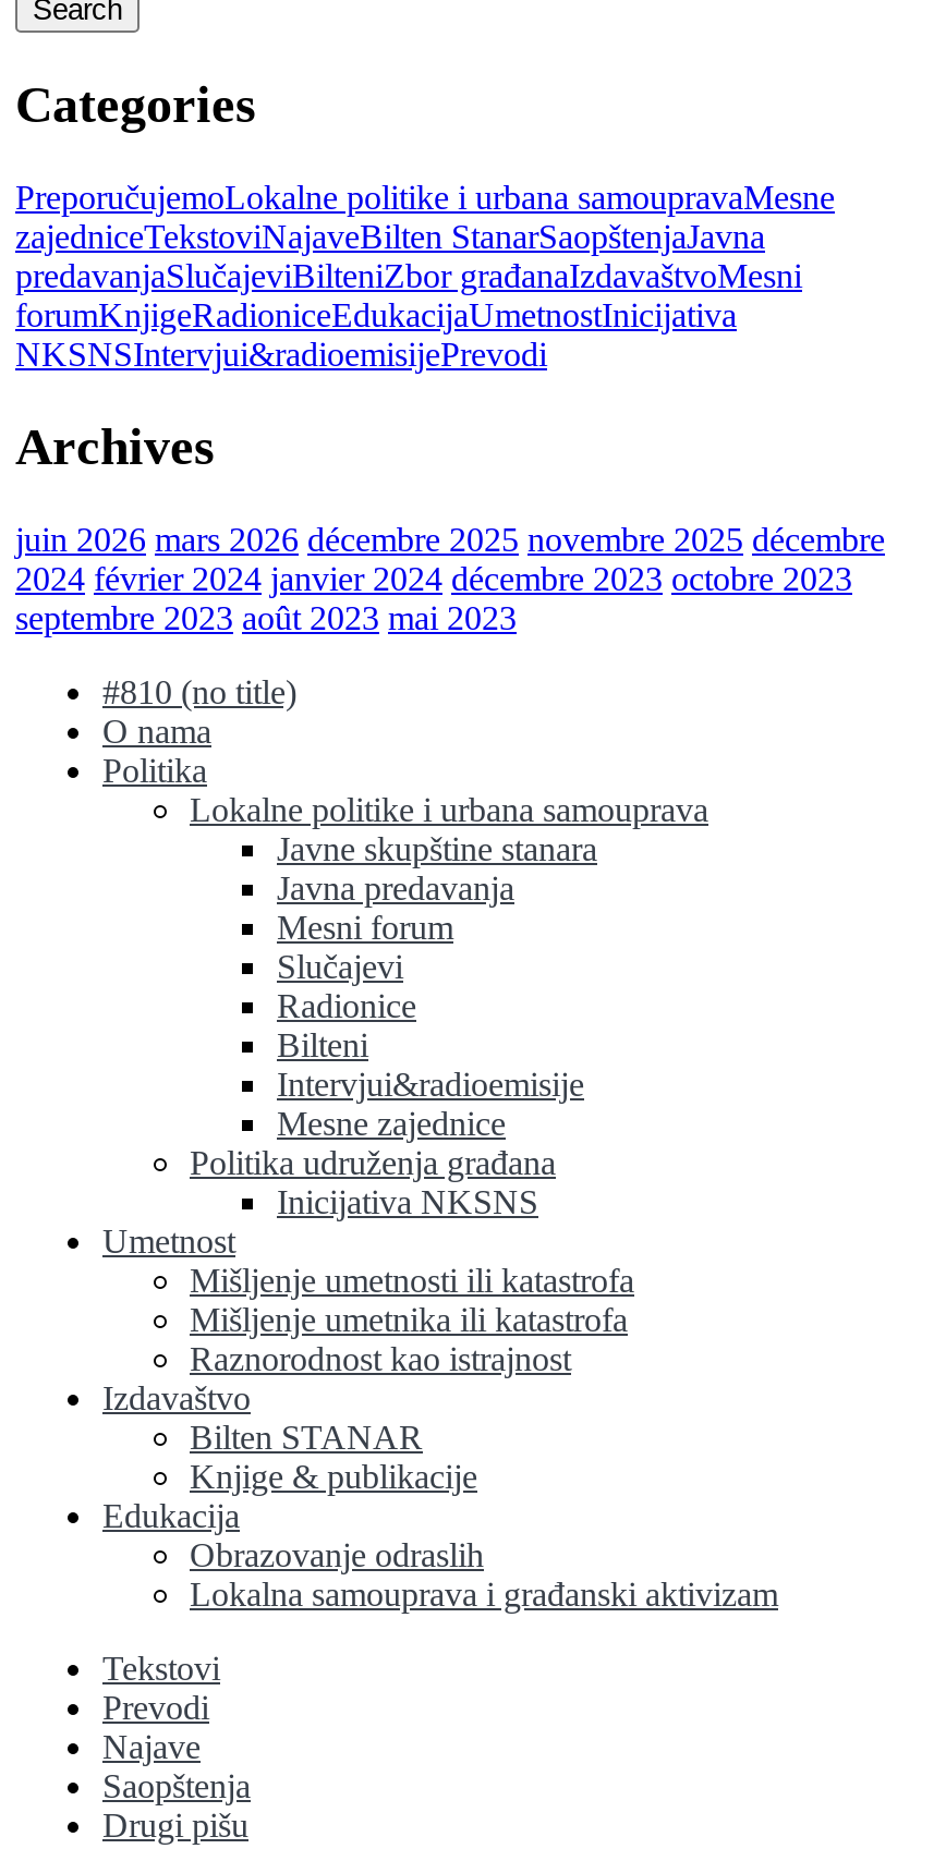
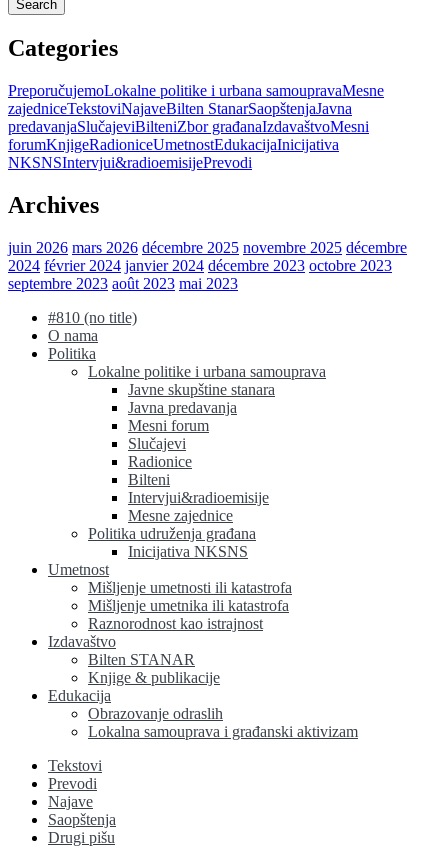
- forumKnjigeRadioniceEdukacijaUmetnostInicijativa
+ forumKnjigeRadioniceUmetnostEdukacijaInicijativa
